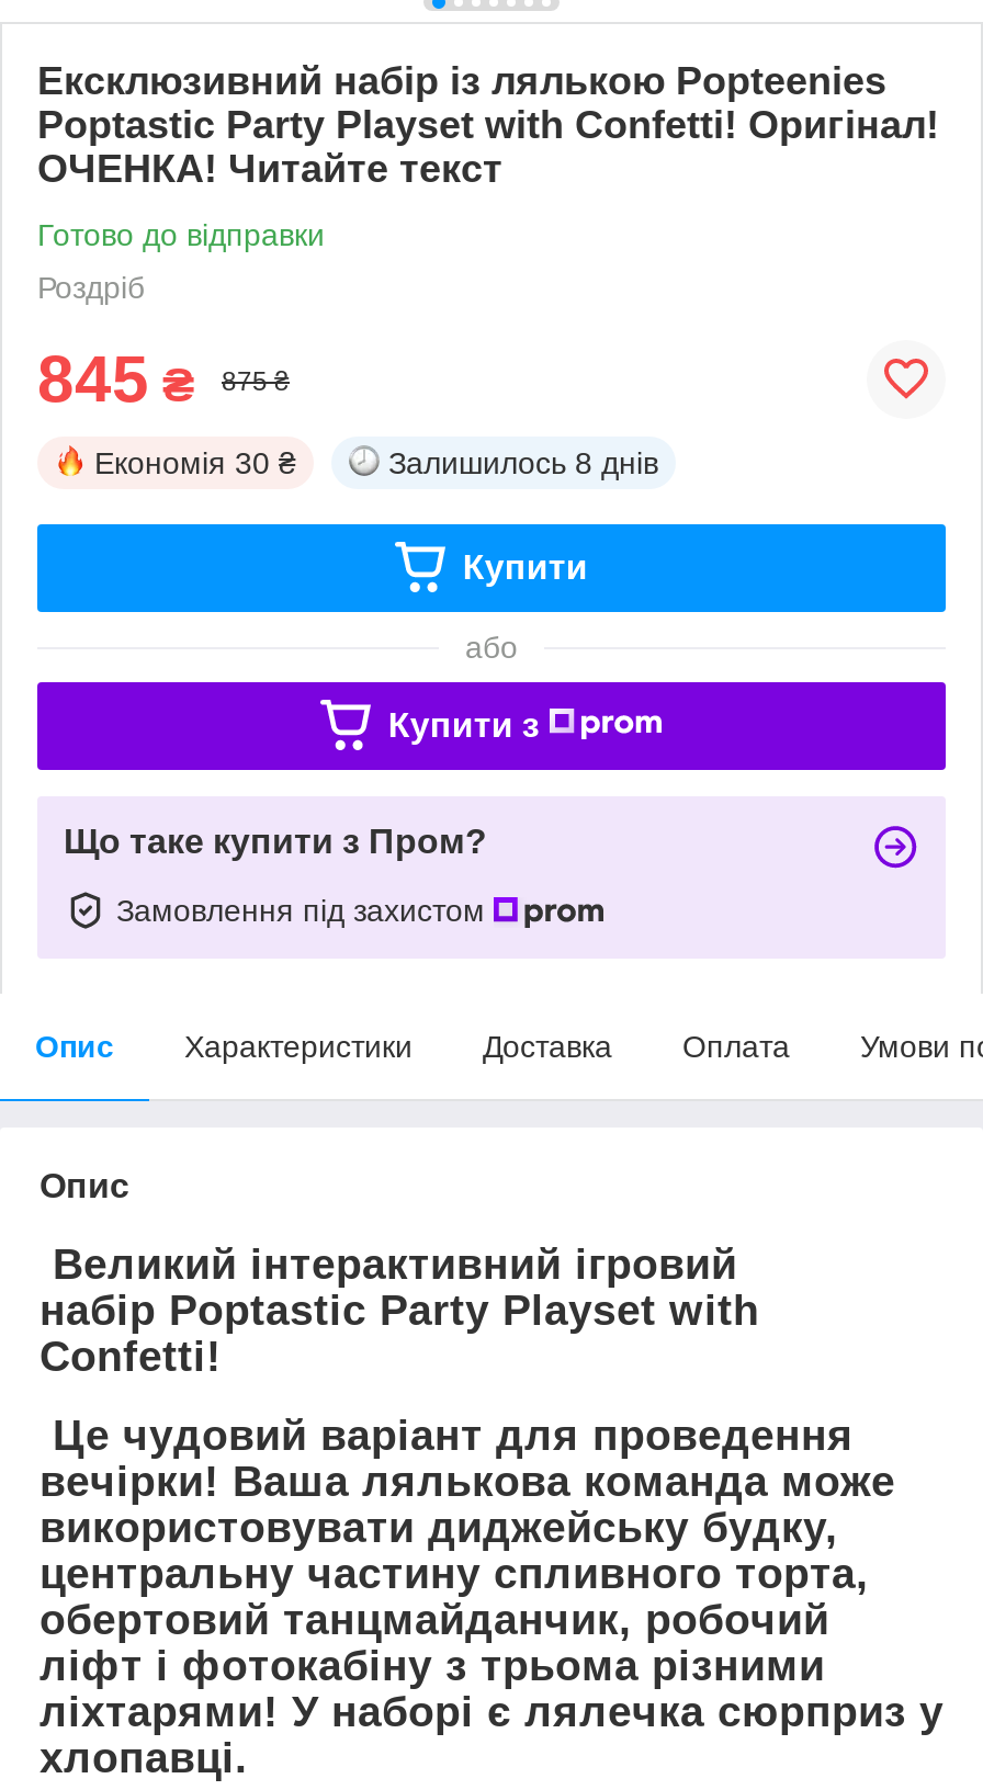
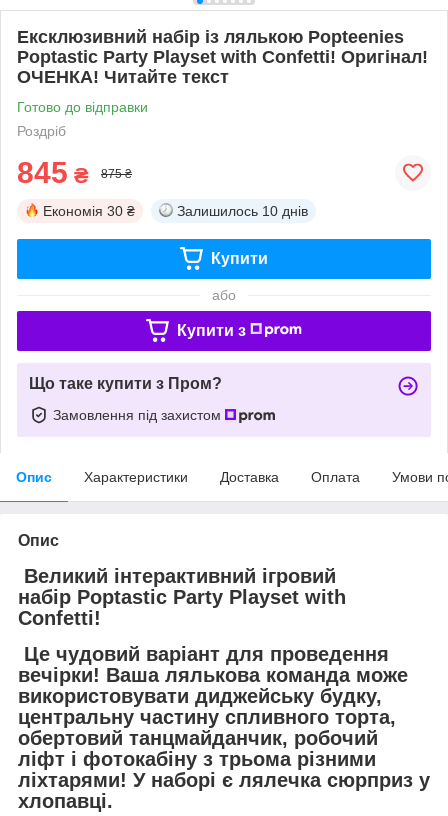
- Залишилось 8 днів
+ Залишилось 10 днів
